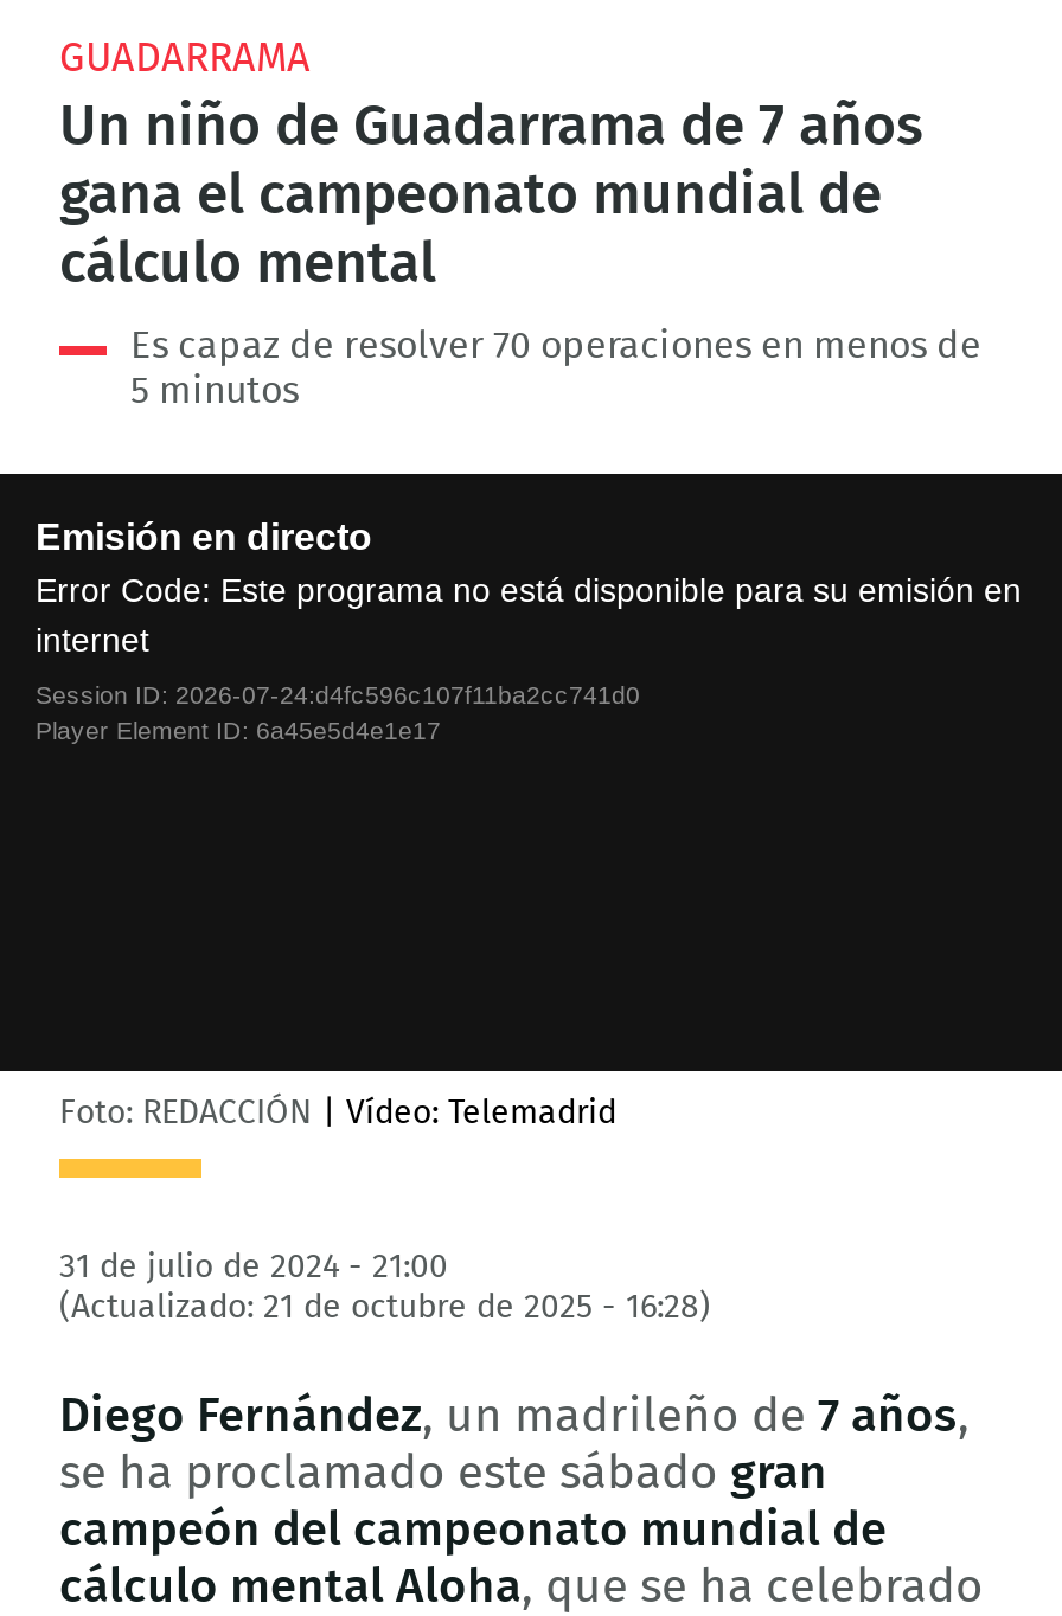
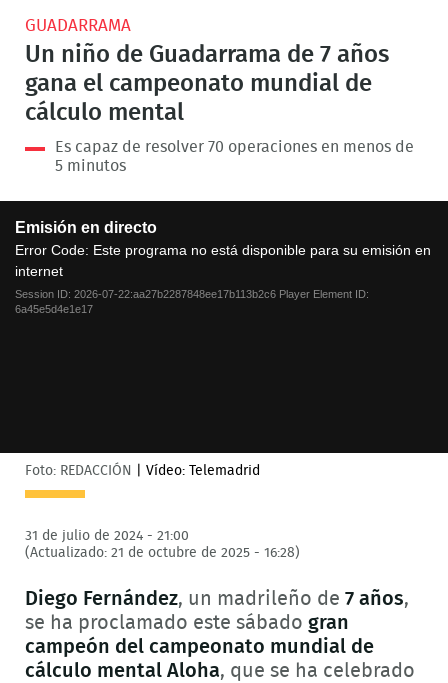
- Session ID: 2026-07-24:d4fc596c107f11ba2cc741d0
- Player Element ID: 6a45e5d4e1e17
+ Session ID: 2026-07-22:aa27b2287848ee17b113b2c6 Player Element ID:
+ 6a45e5d4e1e17
